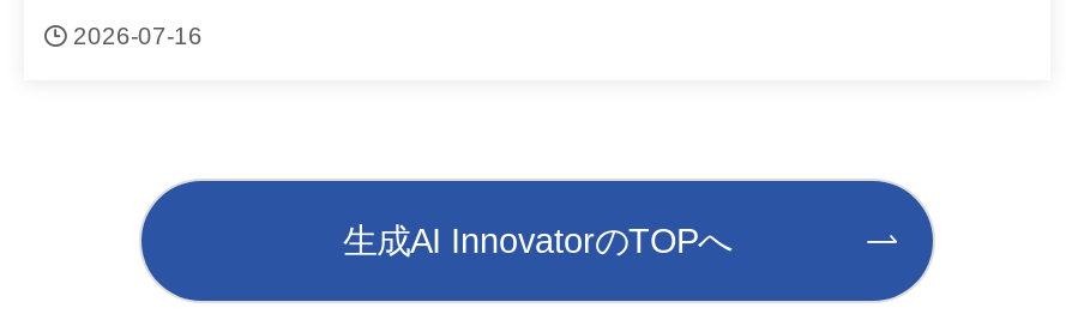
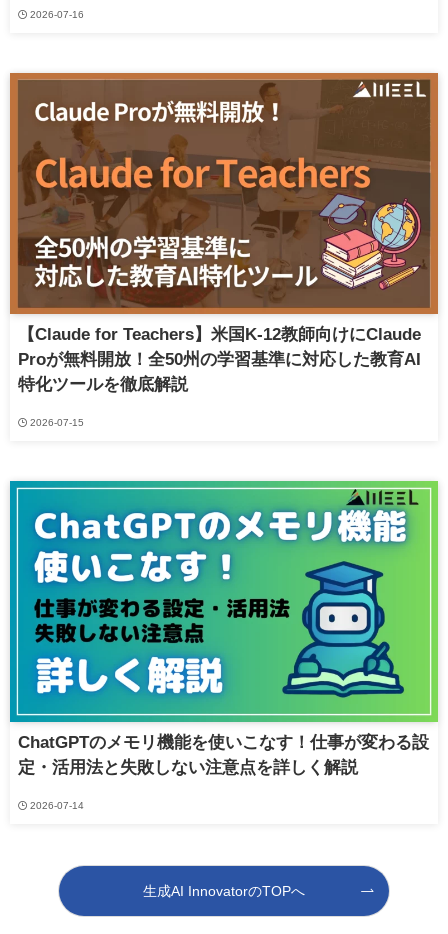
+ [image]
+ 【Claude for Teachers】米国K-12教師向けにClaude
+ Proが無料開放！全50州の学習基準に対応した教育AI
+ 特化ツールを徹底解説
+ 2026-07-15

+ [image]
+ ChatGPTのメモリ機能を使いこなす！仕事が変わる設
+ 定・活用法と失敗しない注意点を詳しく解説
+ 2026-07-14
